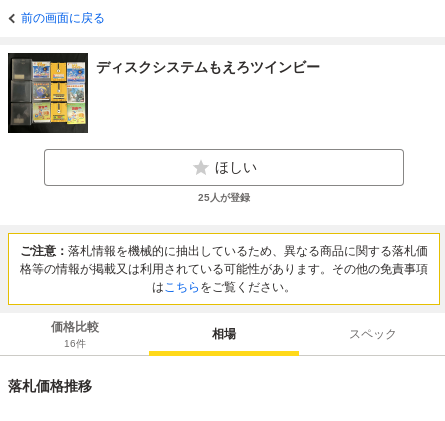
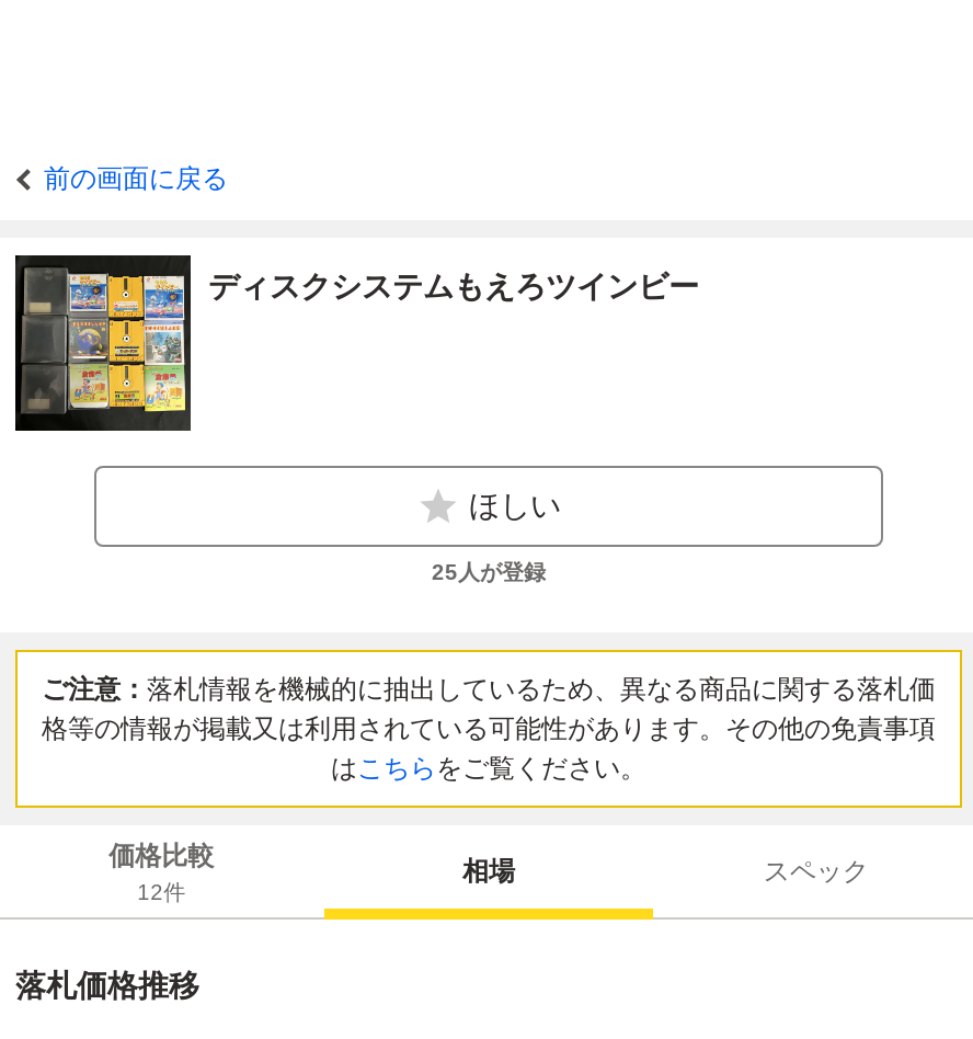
- 16件
+ 12件
